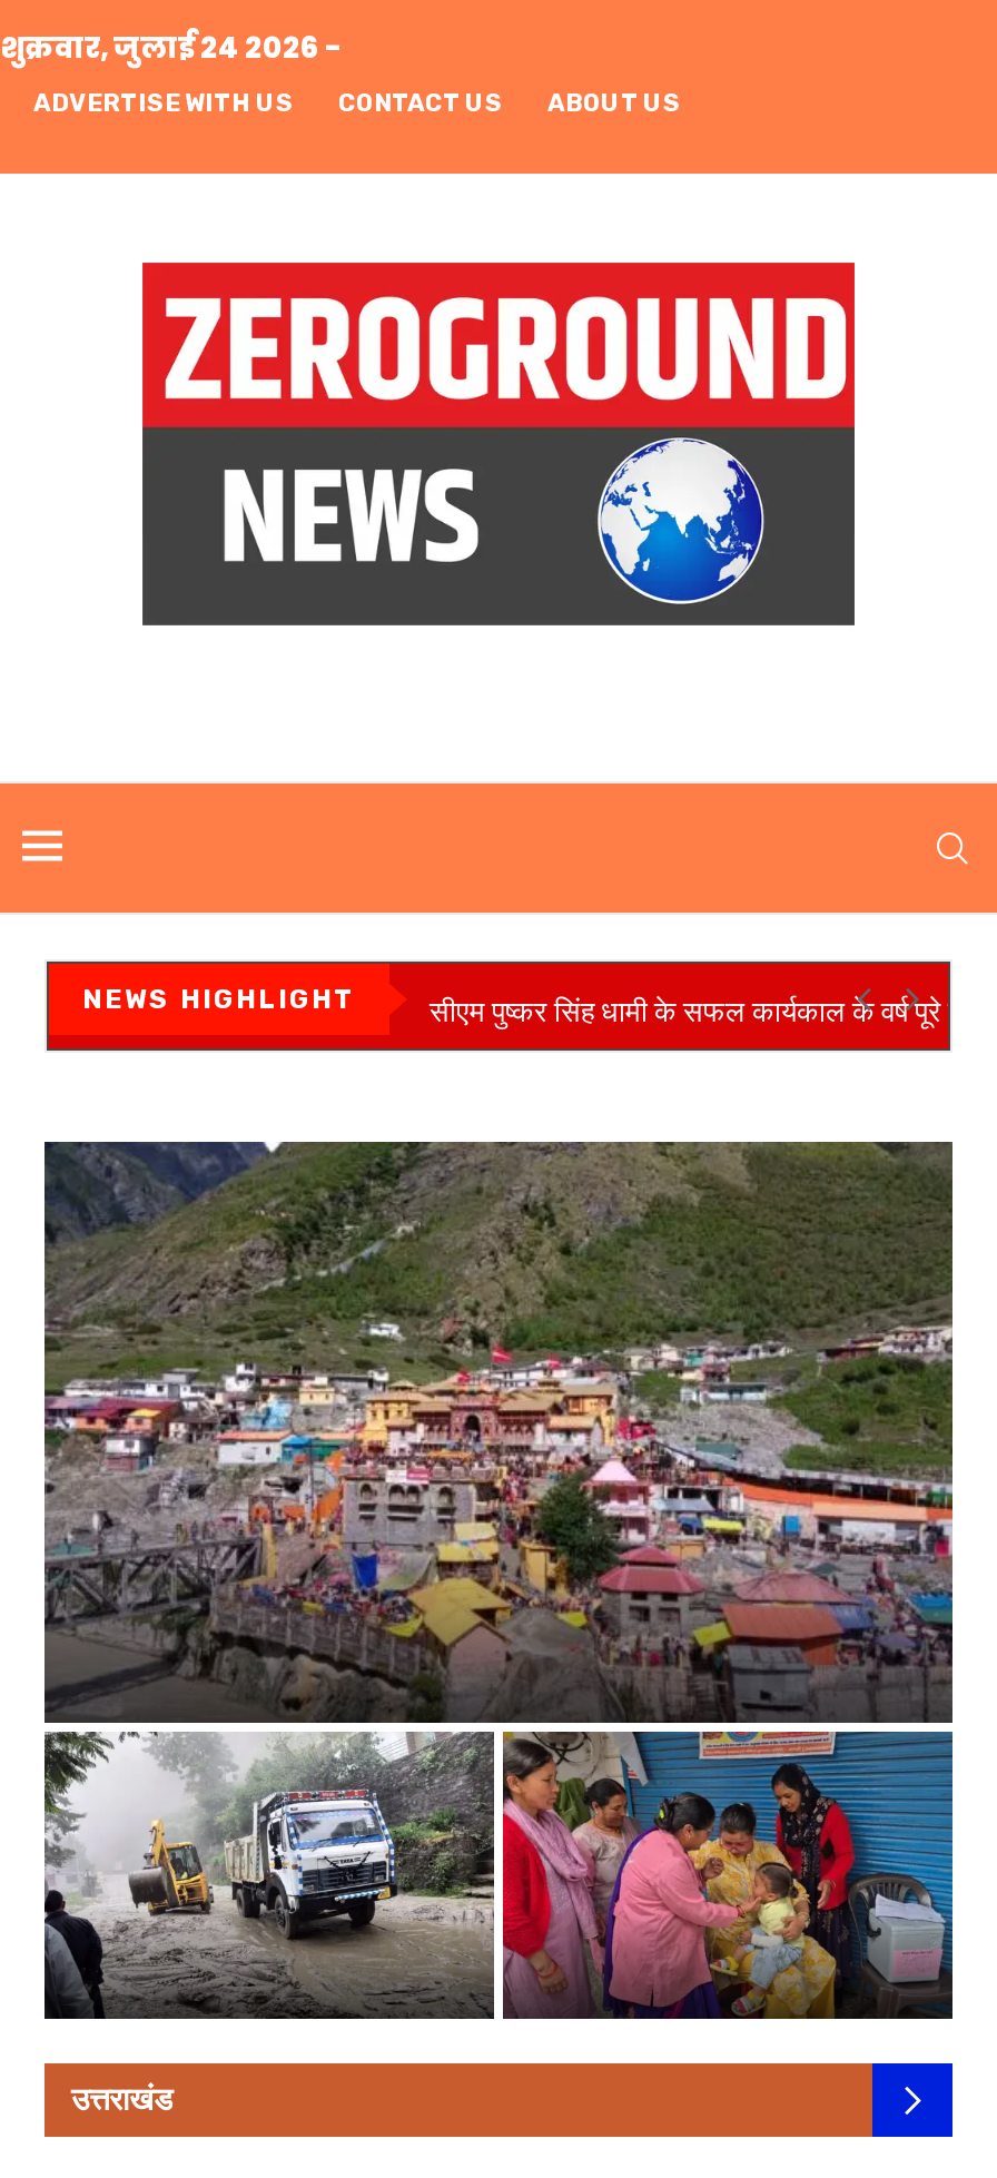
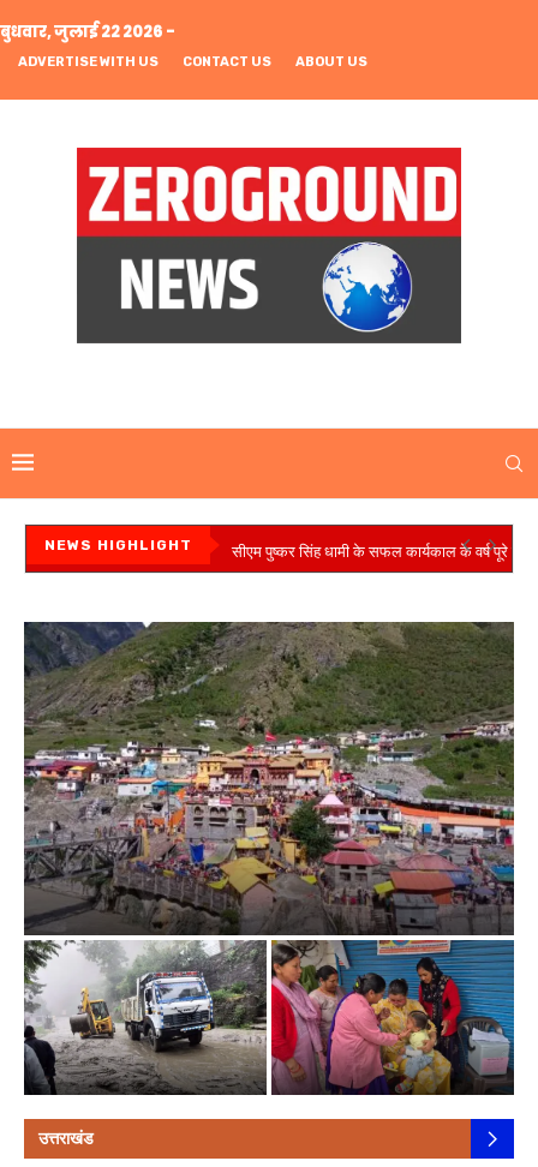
- शुक्रवार, जुलाई 24 2026 -
+ बुधवार, जुलाई 22 2026 -
